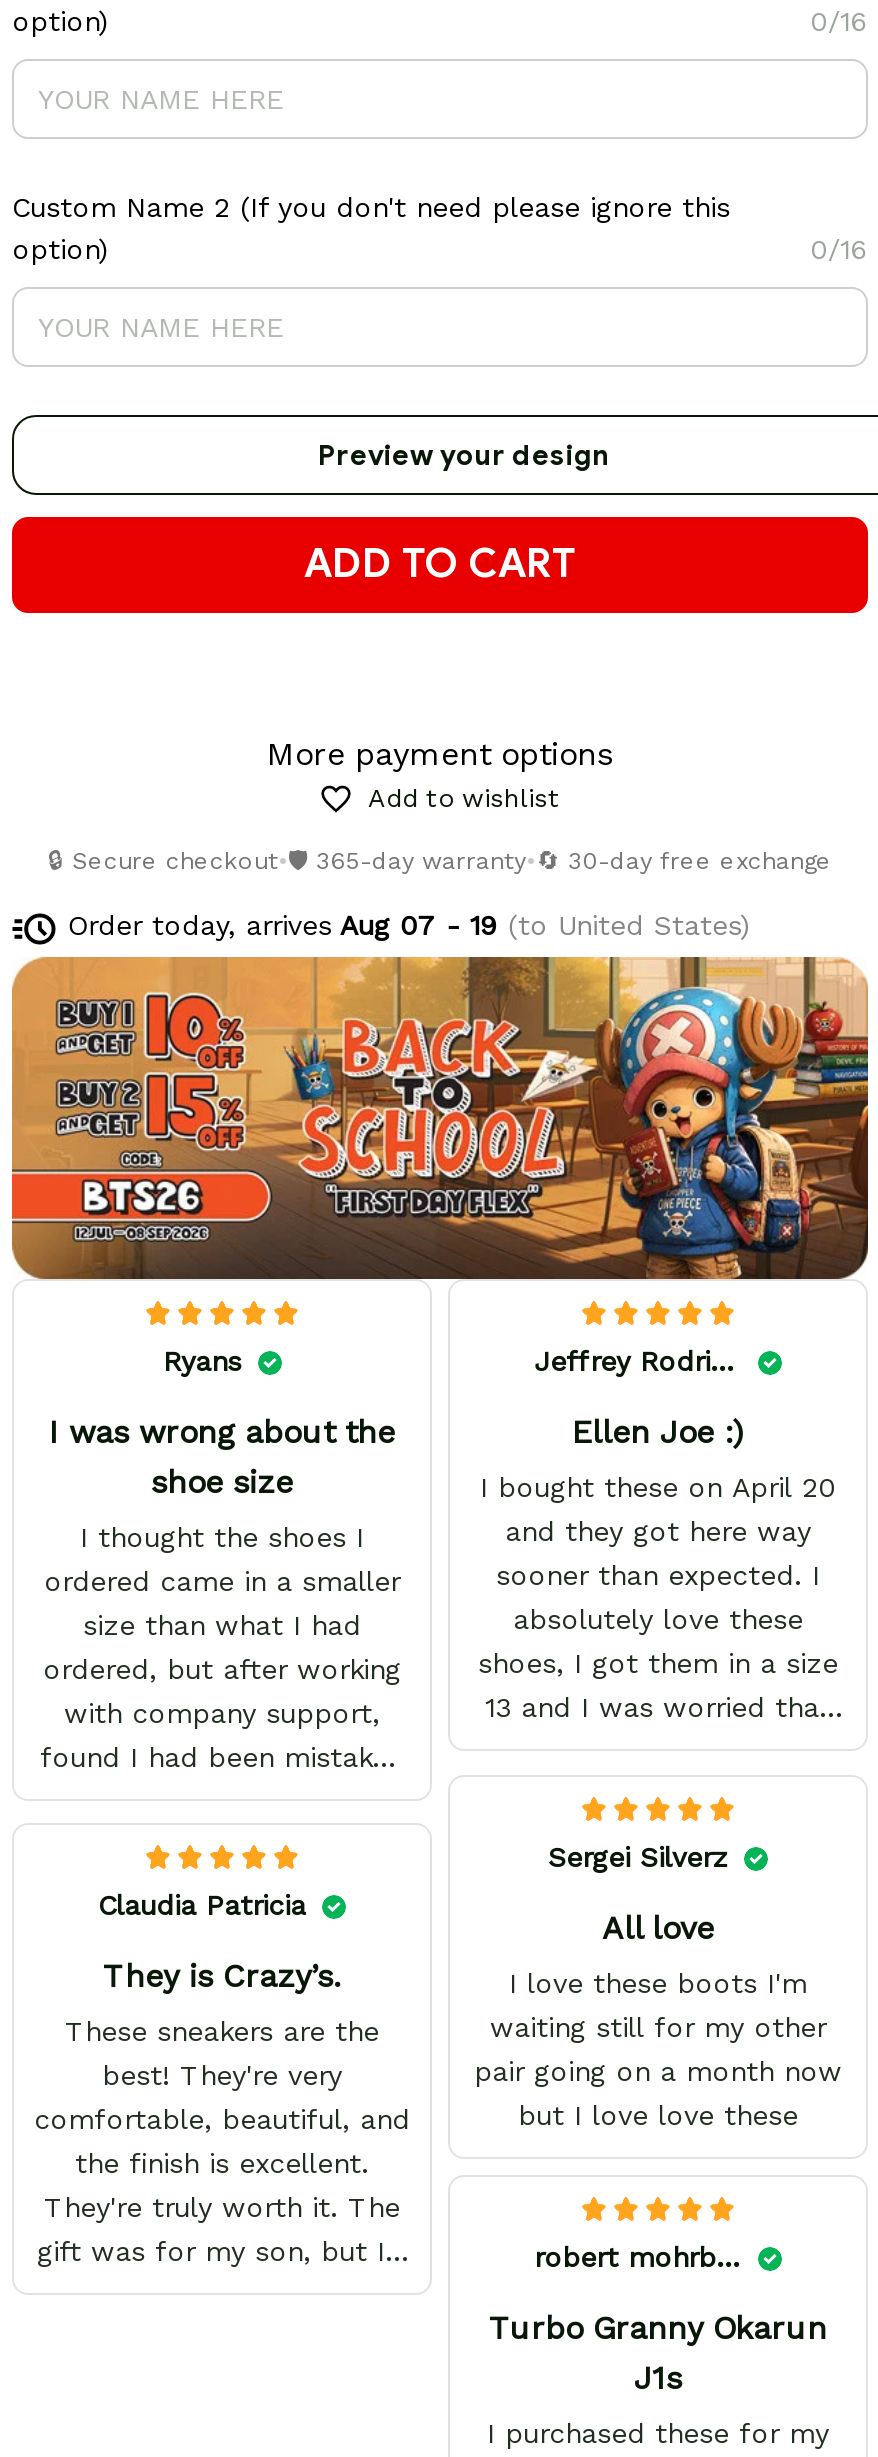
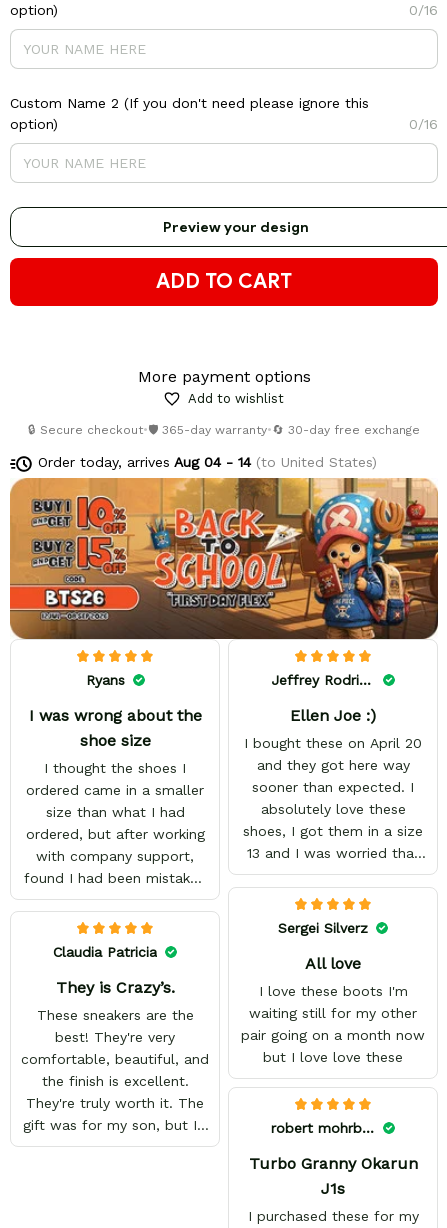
- Order today, arrives Aug 07 - 19 (to United States)
+ Order today, arrives Aug 04 - 14 (to United States)
